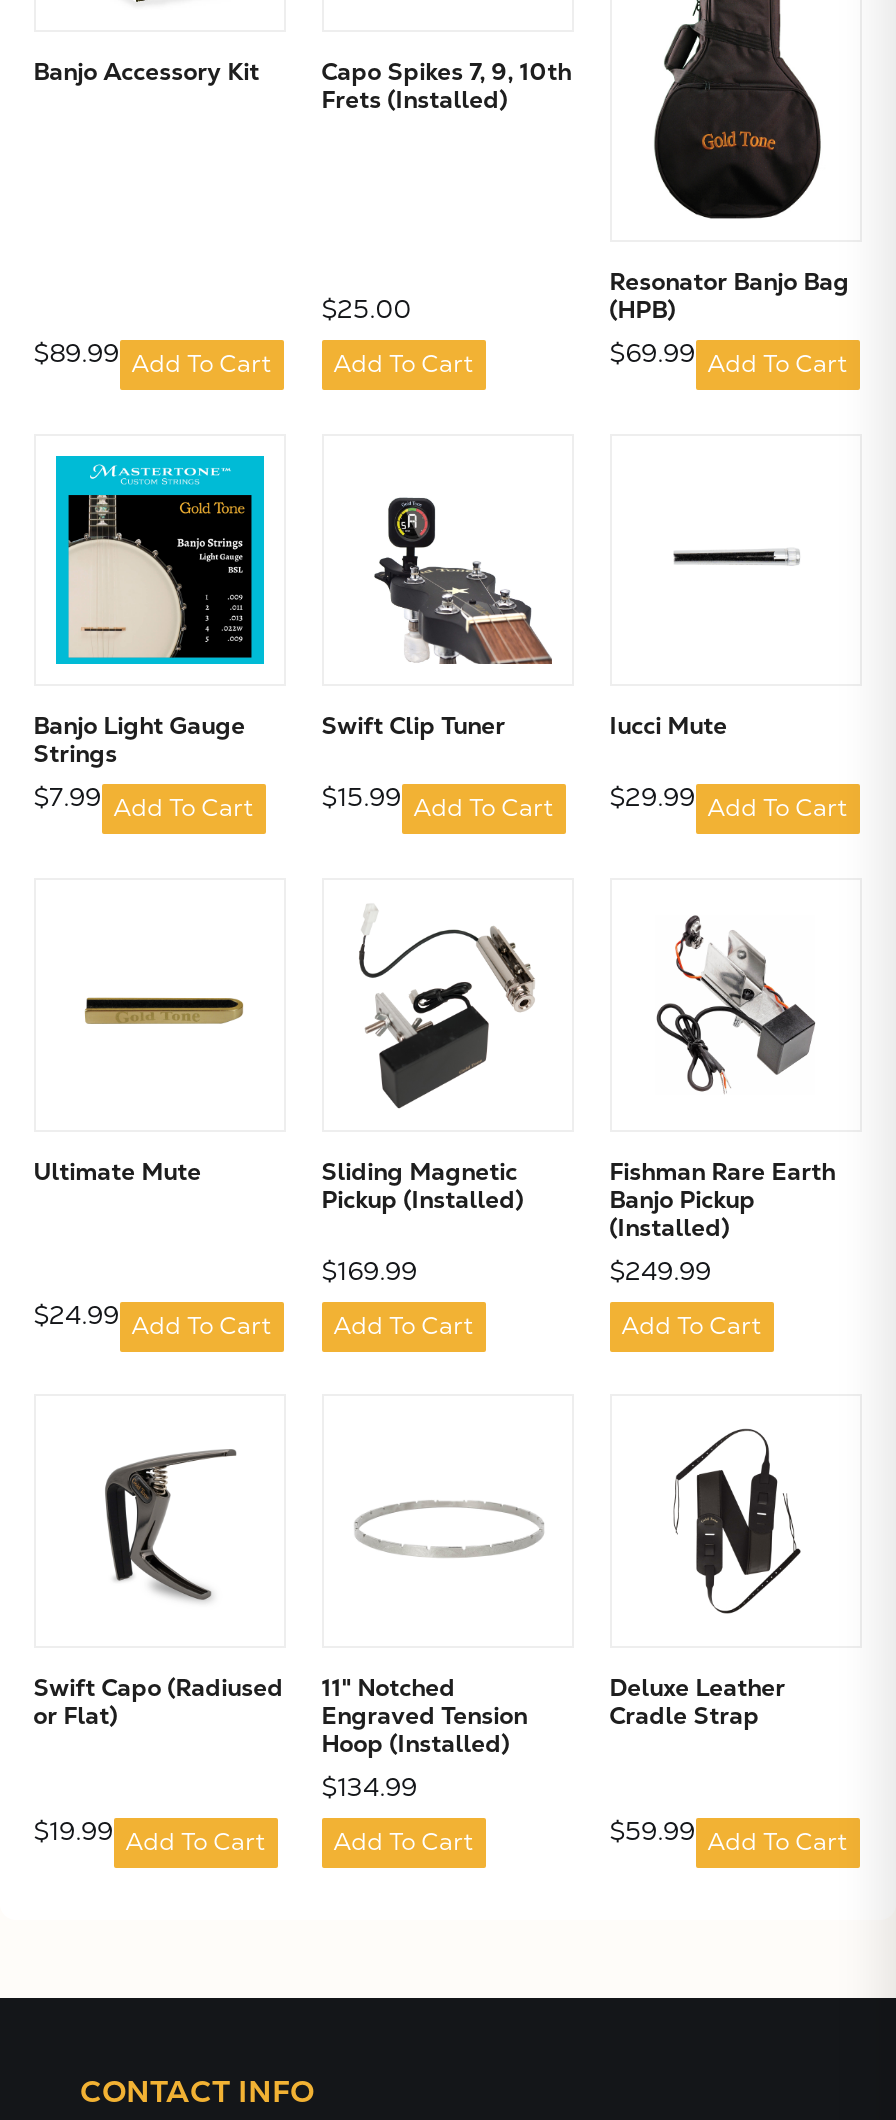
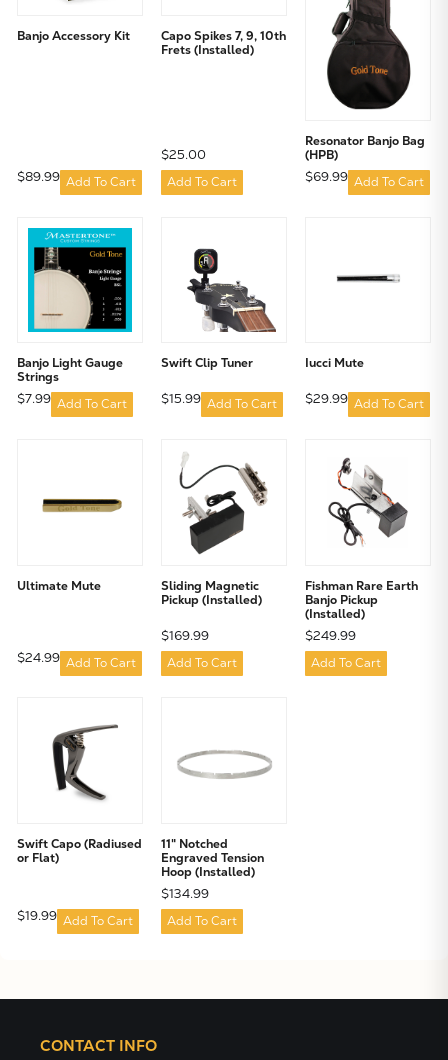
- [image]
- Deluxe Leather
- Cradle Strap
- $59.99 Add To Cart
